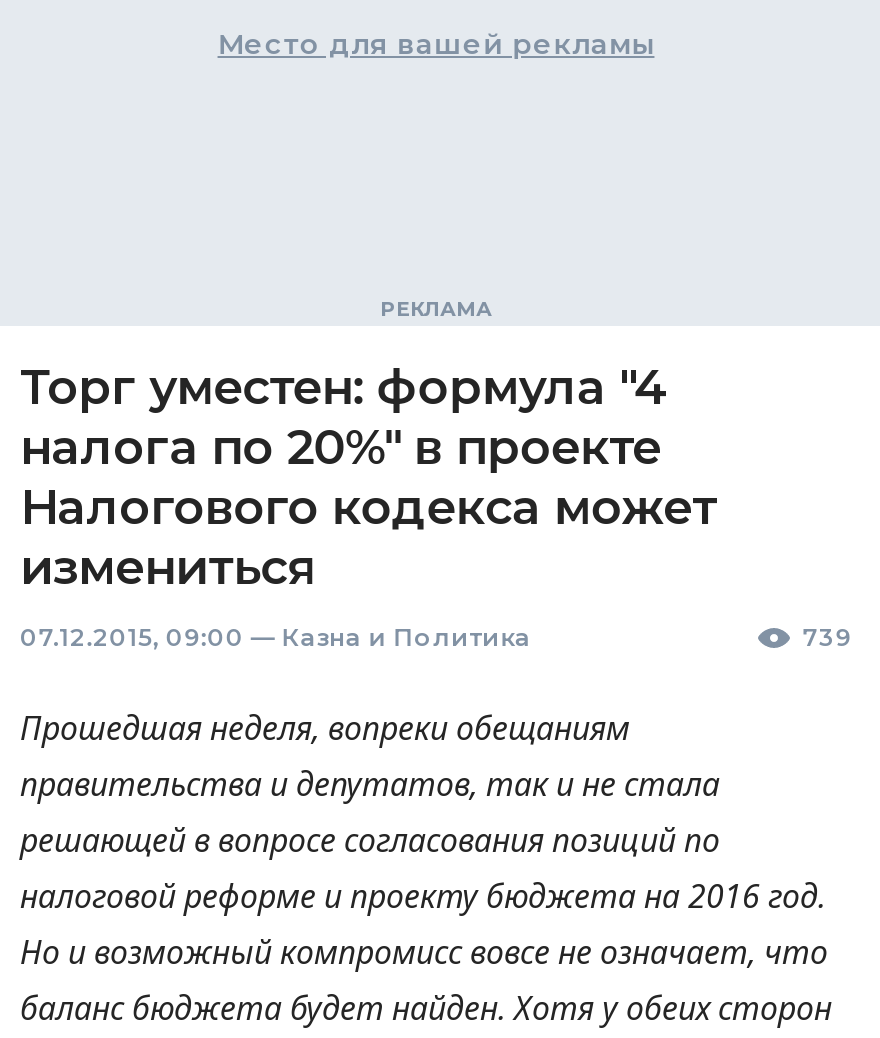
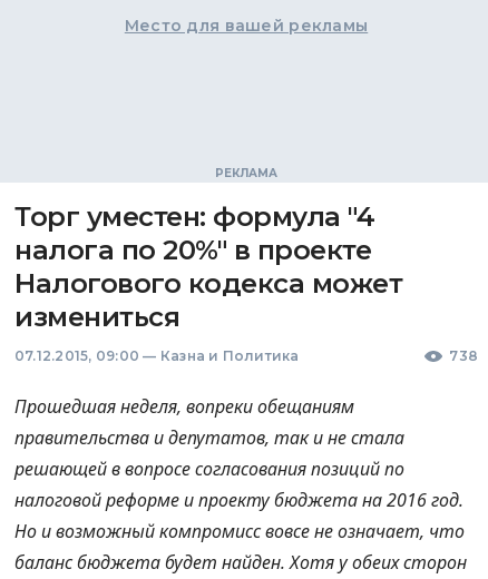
- 739
+ 738
